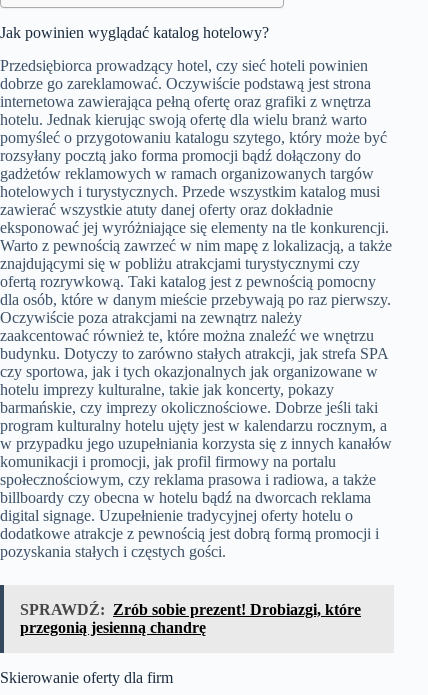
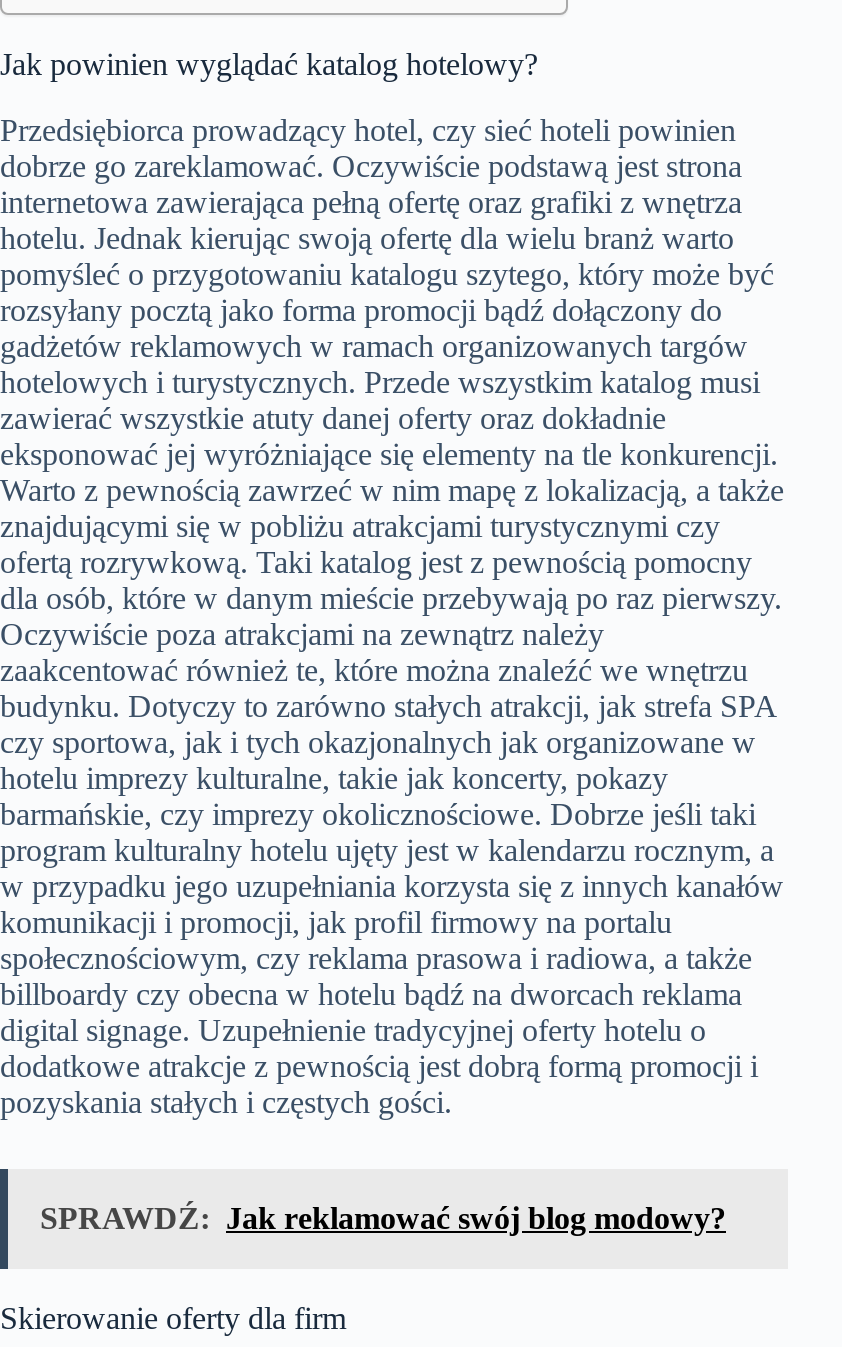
- SPRAWDŹ: Zrób sobie prezent! Drobiazgi, które
- przegonią jesienną chandrę
+ SPRAWDŹ: Jak reklamować swój blog modowy?
